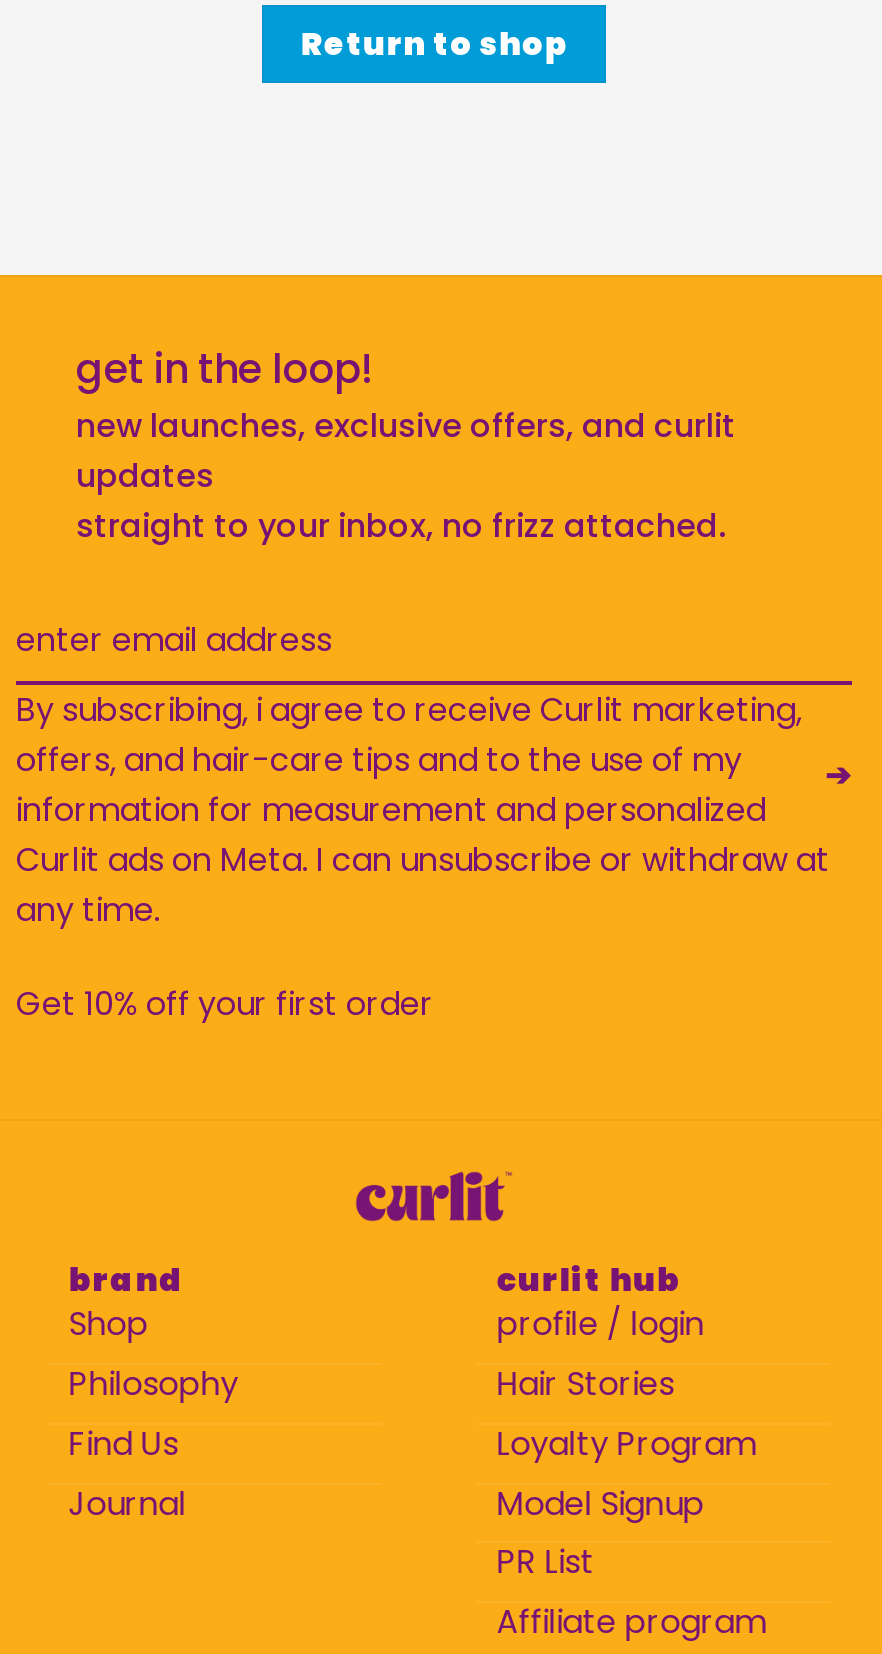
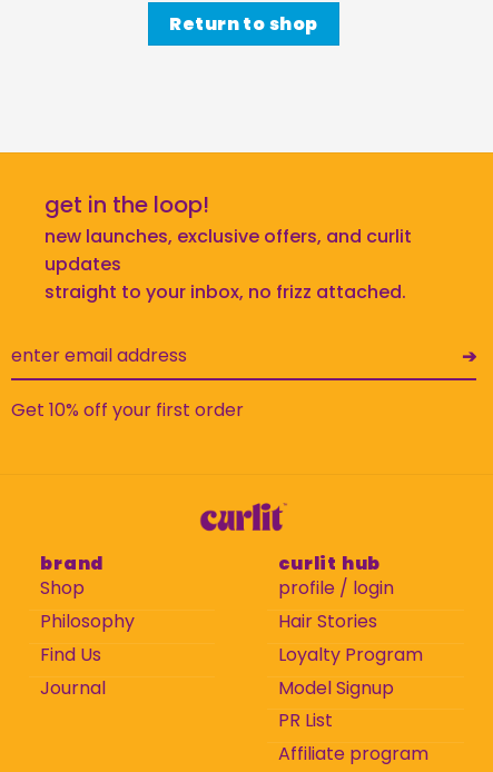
- By subscribing, i agree to receive Curlit marketing,
- offers, and hair-care tips and to the use of my
- information for measurement and personalized
- Curlit ads on Meta. I can unsubscribe or withdraw at
- any time.
